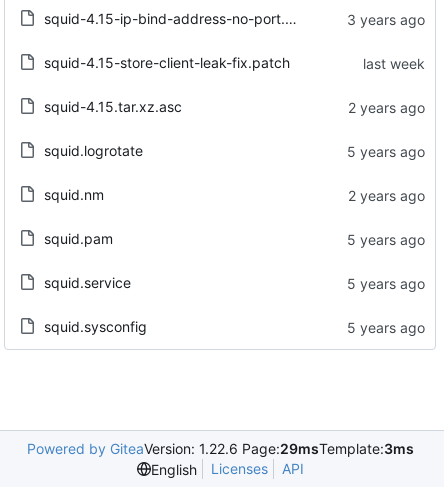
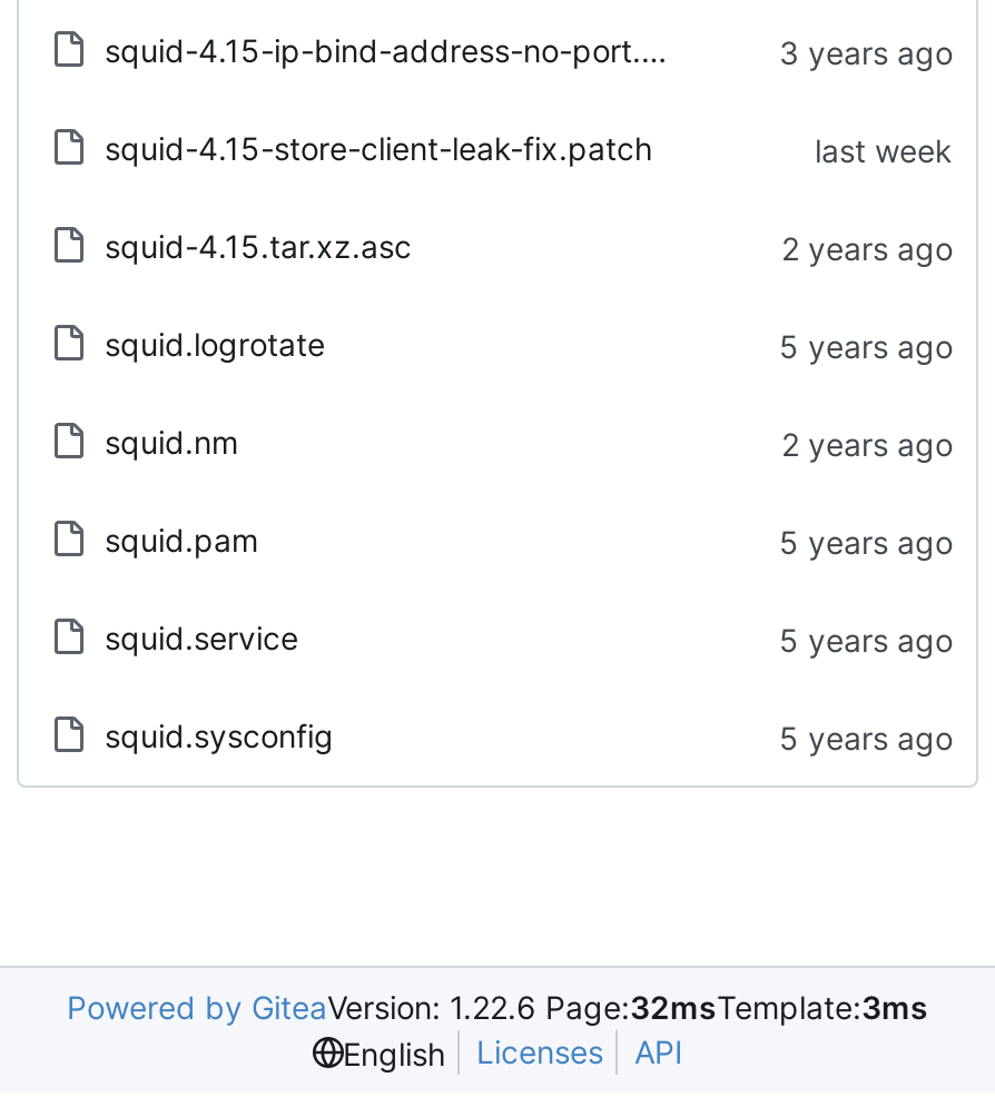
- Powered by GiteaVersion: 1.22.6 Page:29msTemplate:3ms
+ Powered by GiteaVersion: 1.22.6 Page:32msTemplate:3ms
